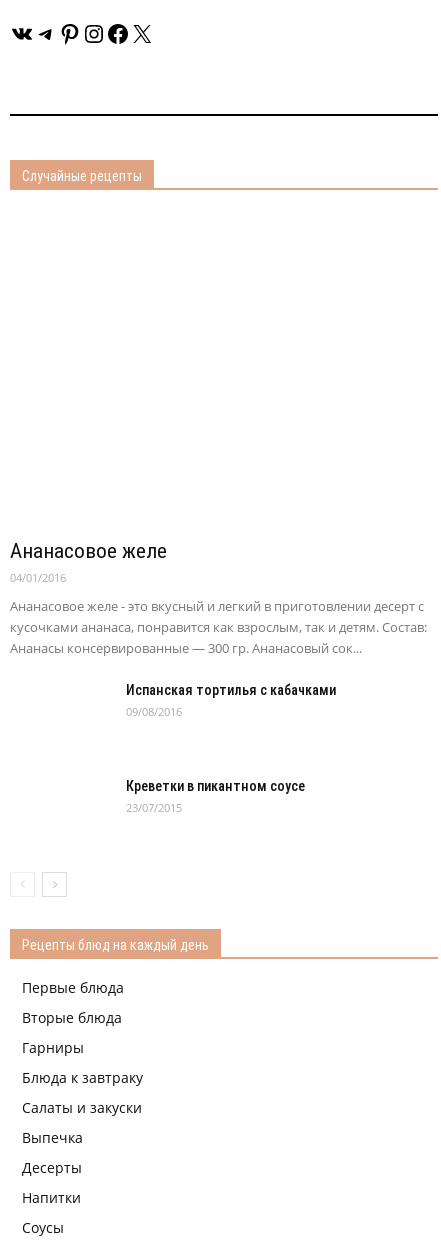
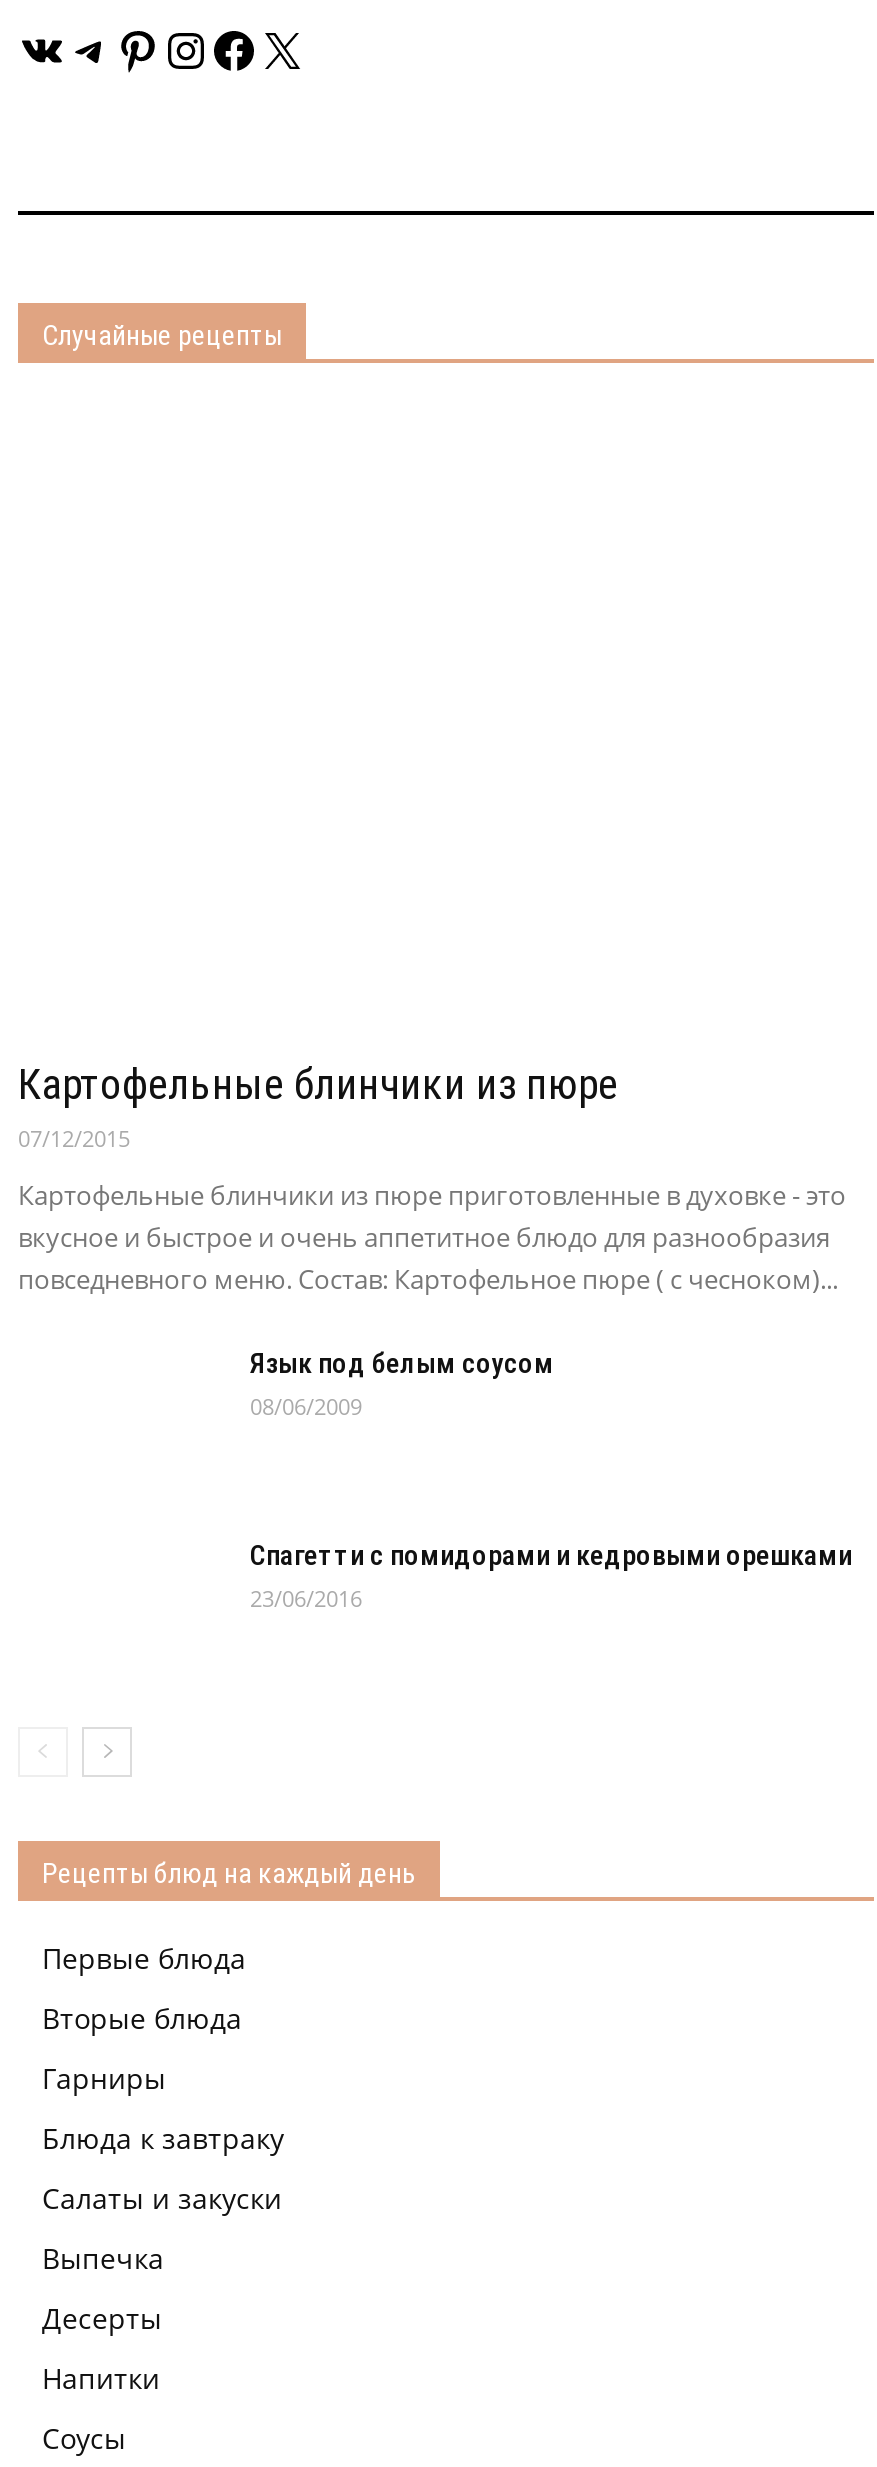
- Ананасовое желе
- 04/01/2016
+ Картофельные блинчики из пюре
+ 07/12/2015

- Ананасовое желе - это вкусный и легкий в приготовлении десерт с
- кусочками ананаса, понравится как взрослым, так и детям. Состав:
- Ананасы консервированные — 300 гр. Ананасовый сок...
+ Картофельные блинчики из пюре приготовленные в духовке - это
+ вкусное и быстрое и очень аппетитное блюдо для разнообразия
+ повседневного меню. Состав: Картофельное пюре ( с чесноком)...

- Испанская тортилья с кабачками
- 09/08/2016
+ Язык под белым соусом
+ 08/06/2009

- Креветки в пикантном соусе
- 23/07/2015
+ Спагетти с помидорами и кедровыми орешками
+ 23/06/2016
